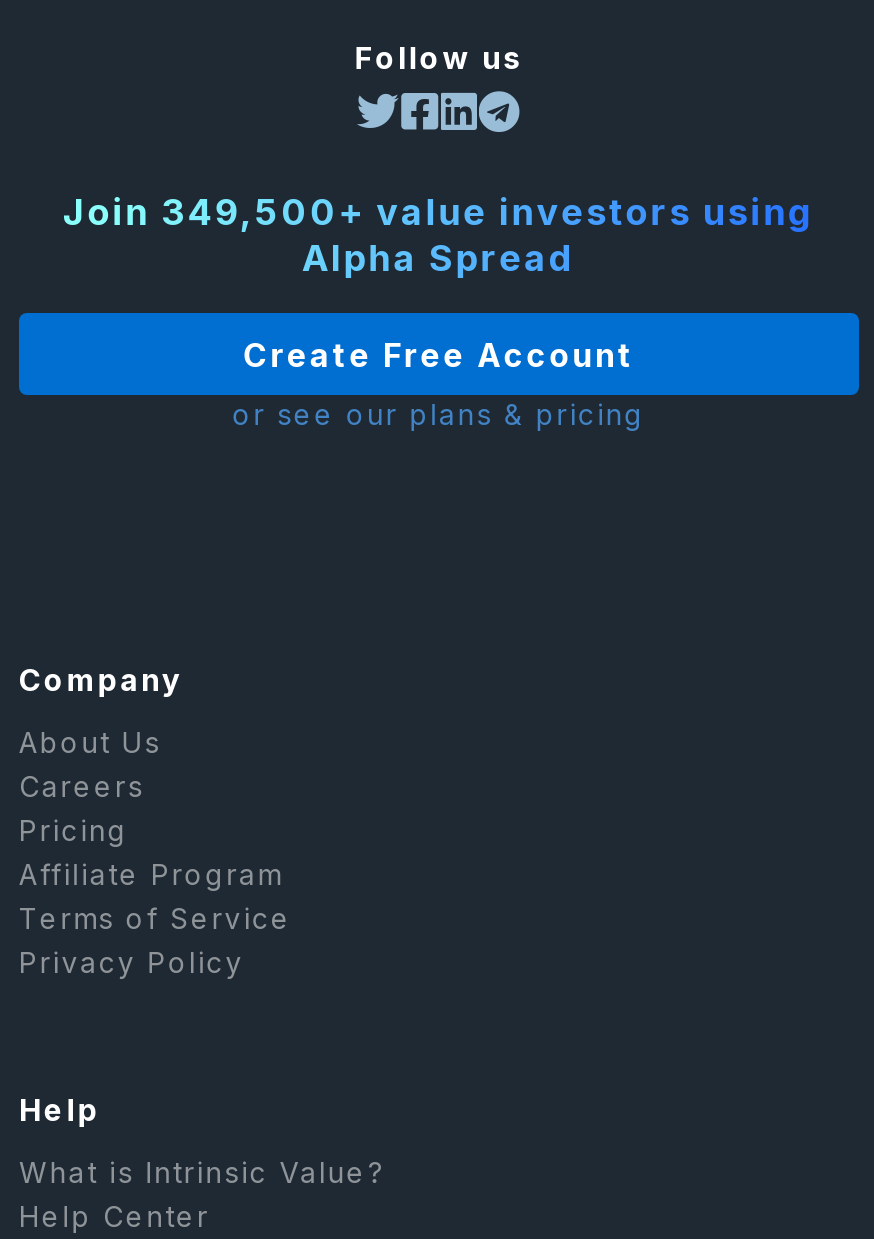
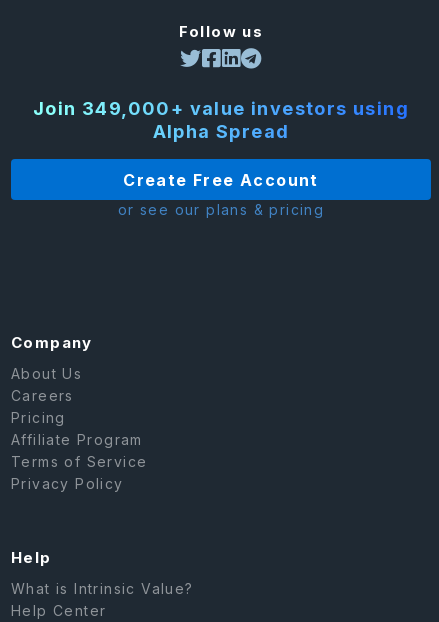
- Join 349,500+ value investors using
+ Join 349,000+ value investors using
